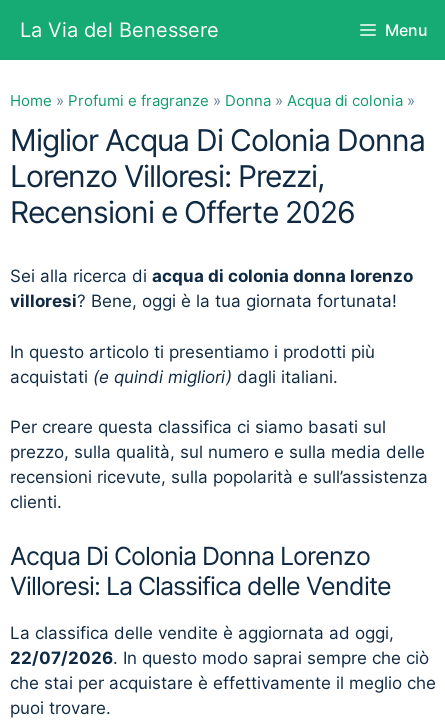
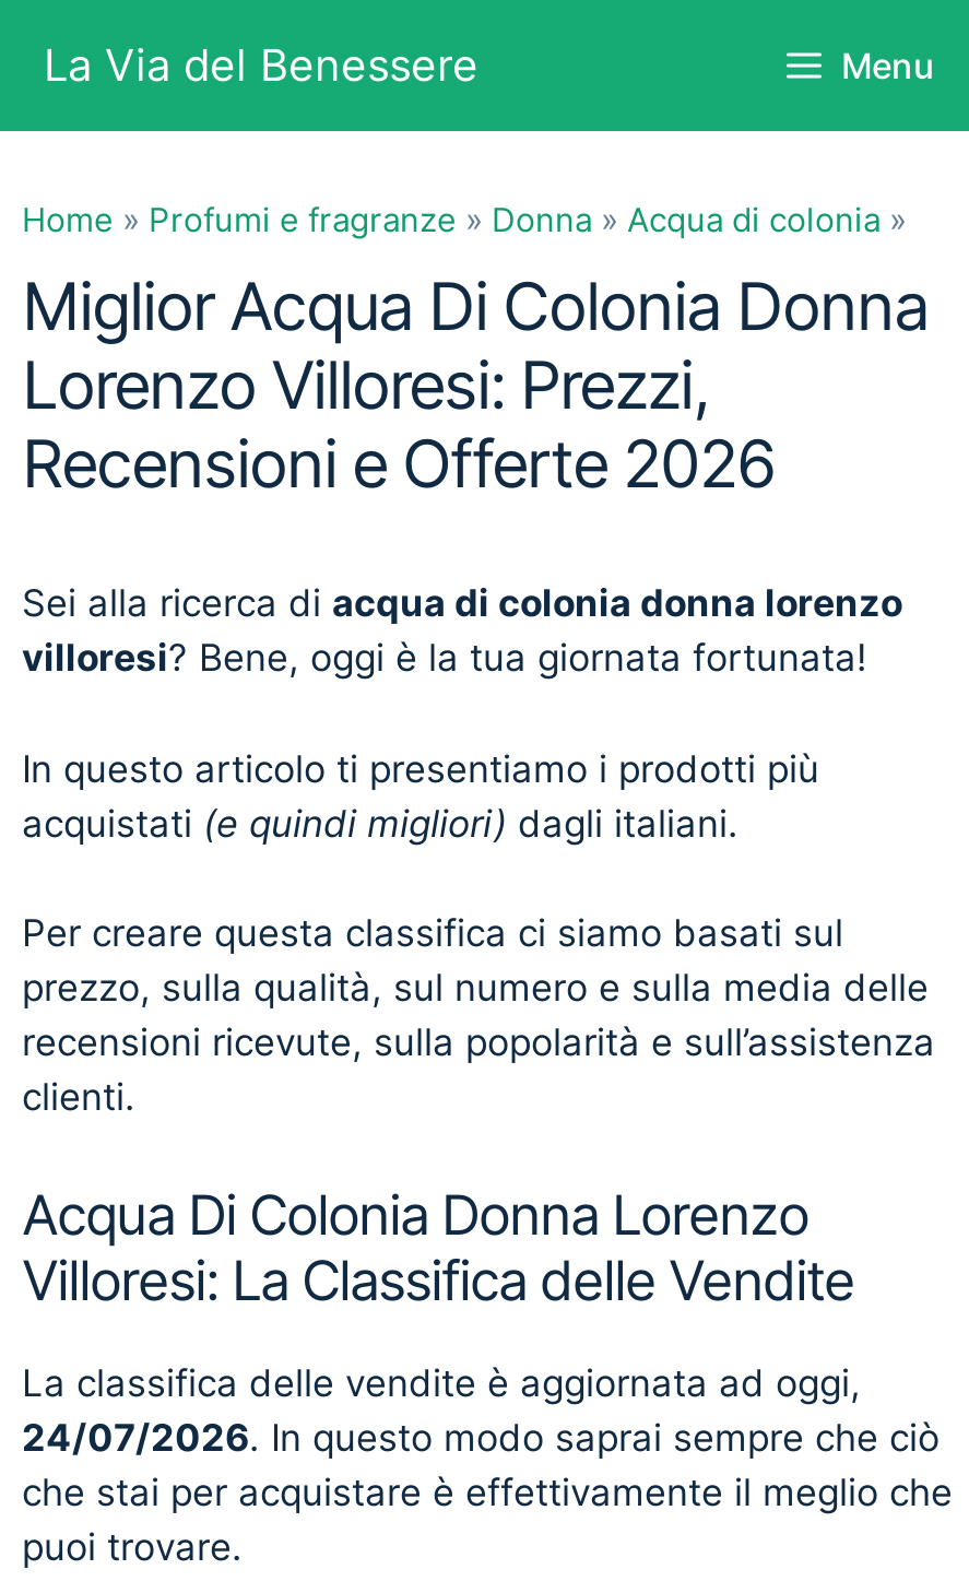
- 22/07/2026. In questo modo saprai sempre che ciò
+ 24/07/2026. In questo modo saprai sempre che ciò
